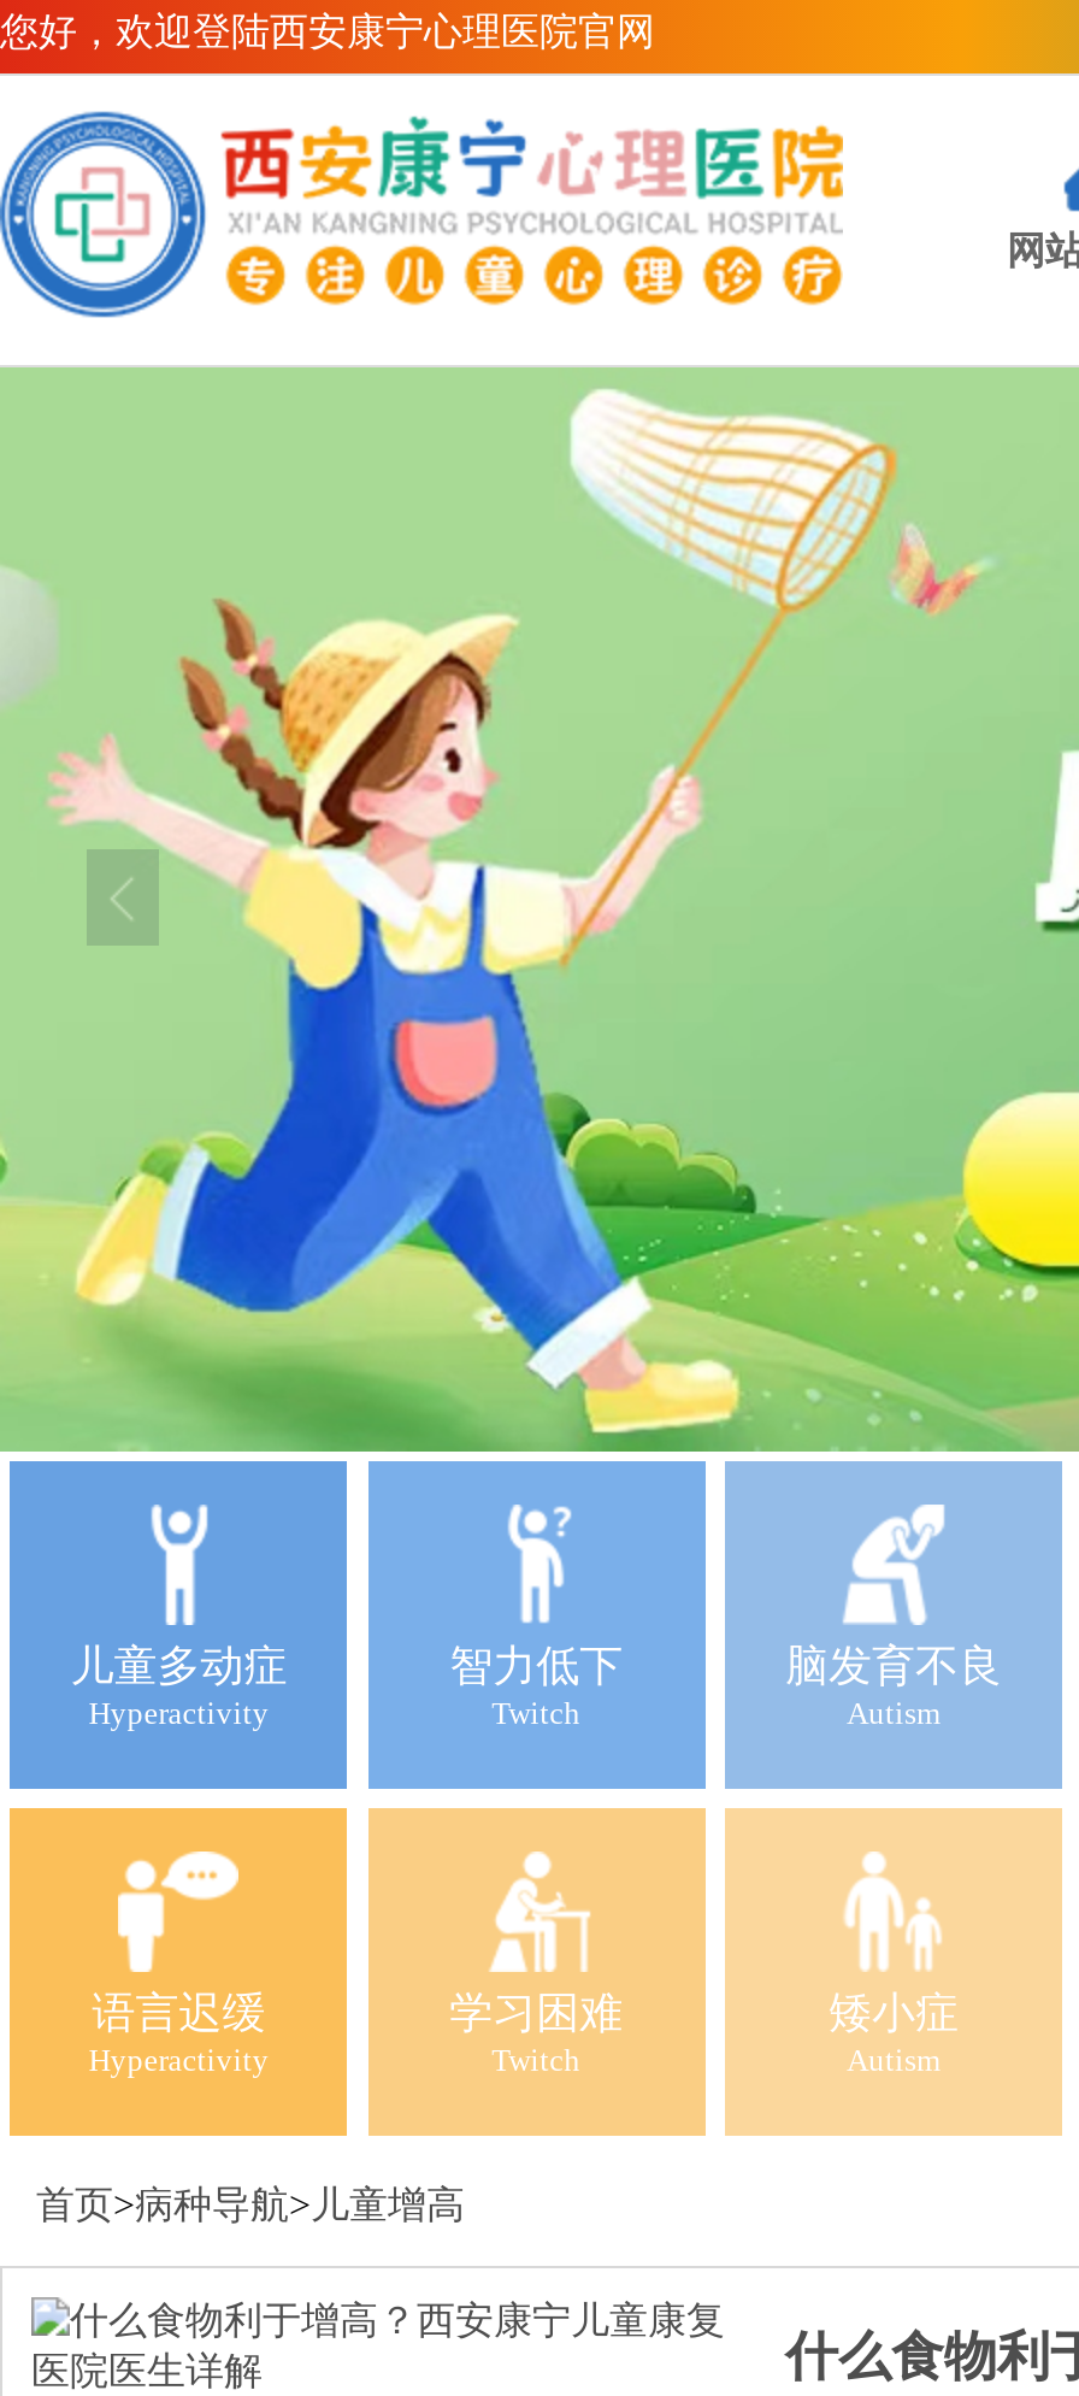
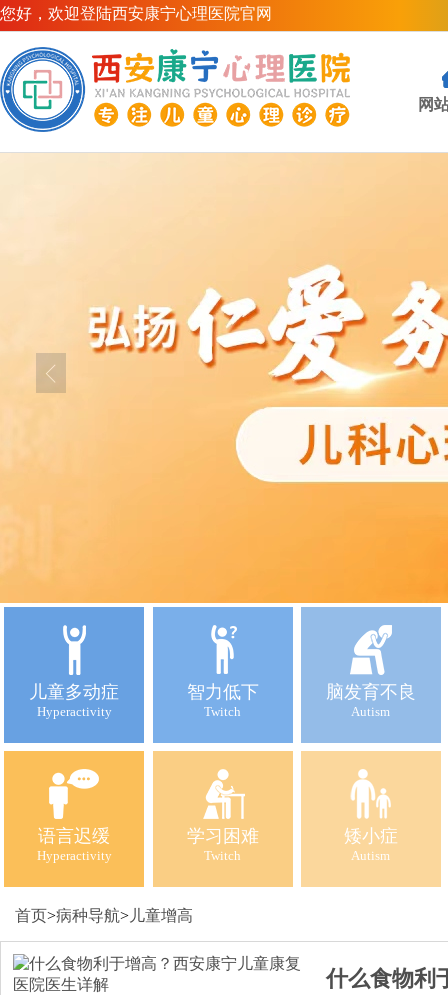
- [image]
+ [image]
